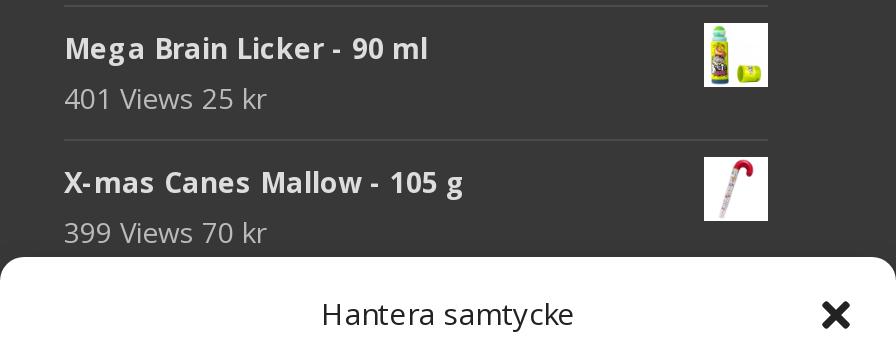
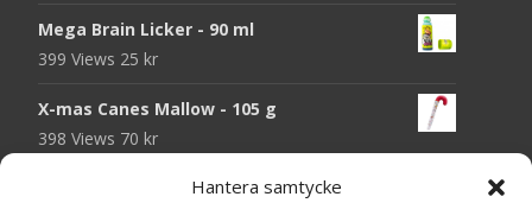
- 401 Views 25 kr
+ 399 Views 25 kr

- 399 Views 70 kr
+ 398 Views 70 kr
